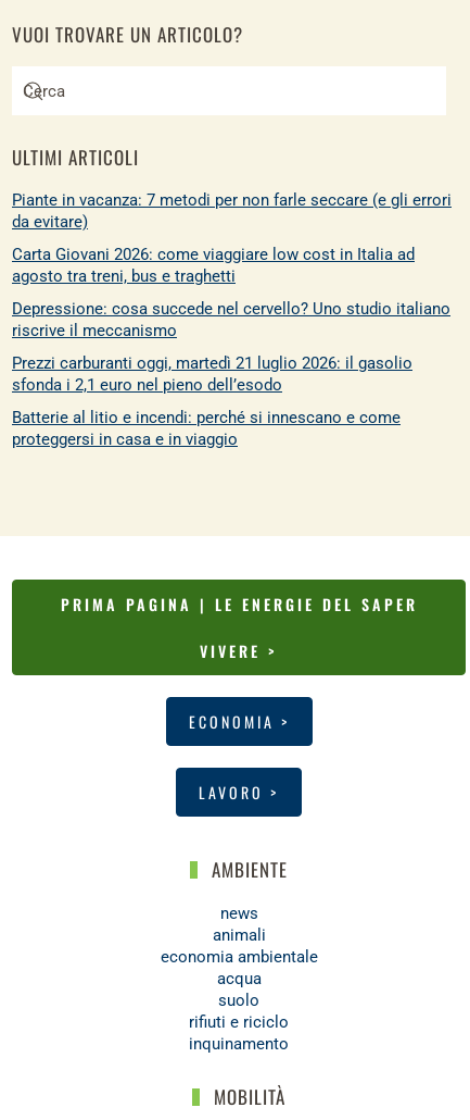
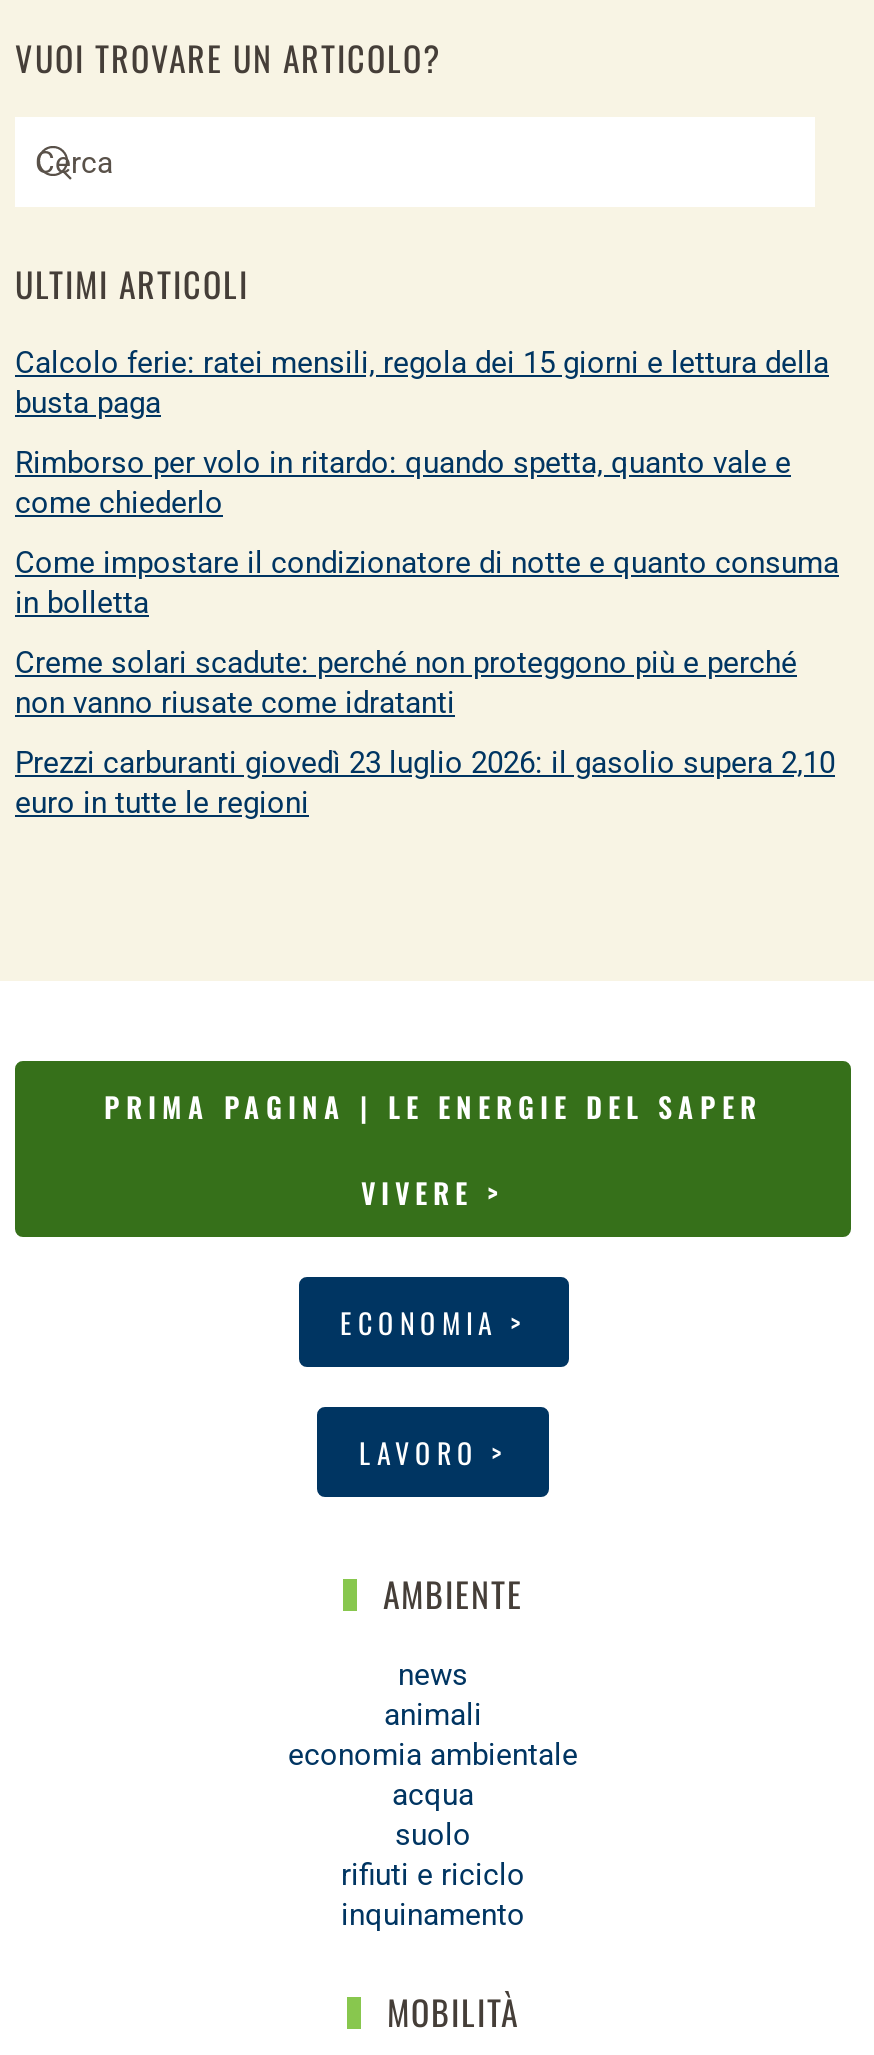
- Piante in vacanza: 7 metodi per non farle seccare (e gli errori
- da evitare)
+ Calcolo ferie: ratei mensili, regola dei 15 giorni e lettura della
+ busta paga

- Carta Giovani 2026: come viaggiare low cost in Italia ad
- agosto tra treni, bus e traghetti
+ Rimborso per volo in ritardo: quando spetta, quanto vale e
+ come chiederlo

- Depressione: cosa succede nel cervello? Uno studio italiano
- riscrive il meccanismo
+ Come impostare il condizionatore di notte e quanto consuma
+ in bolletta

- Prezzi carburanti oggi, martedì 21 luglio 2026: il gasolio
- sfonda i 2,1 euro nel pieno dell’esodo
+ Creme solari scadute: perché non proteggono più e perché
+ non vanno riusate come idratanti

- Batterie al litio e incendi: perché si innescano e come
- proteggersi in casa e in viaggio
+ Prezzi carburanti giovedì 23 luglio 2026: il gasolio supera 2,10
+ euro in tutte le regioni
